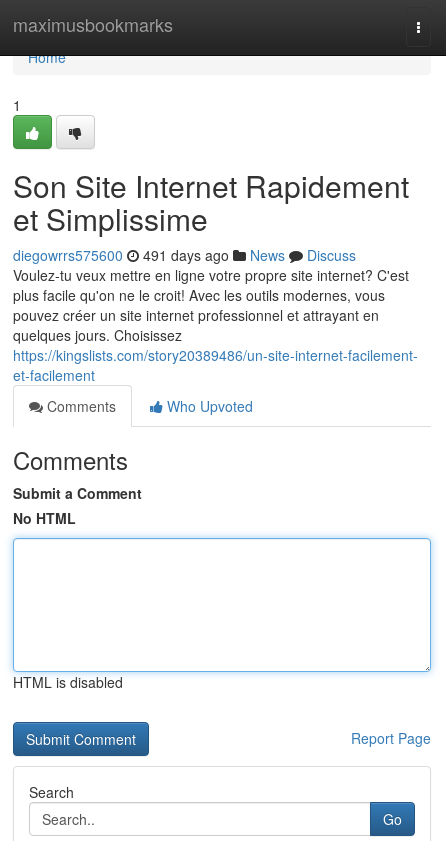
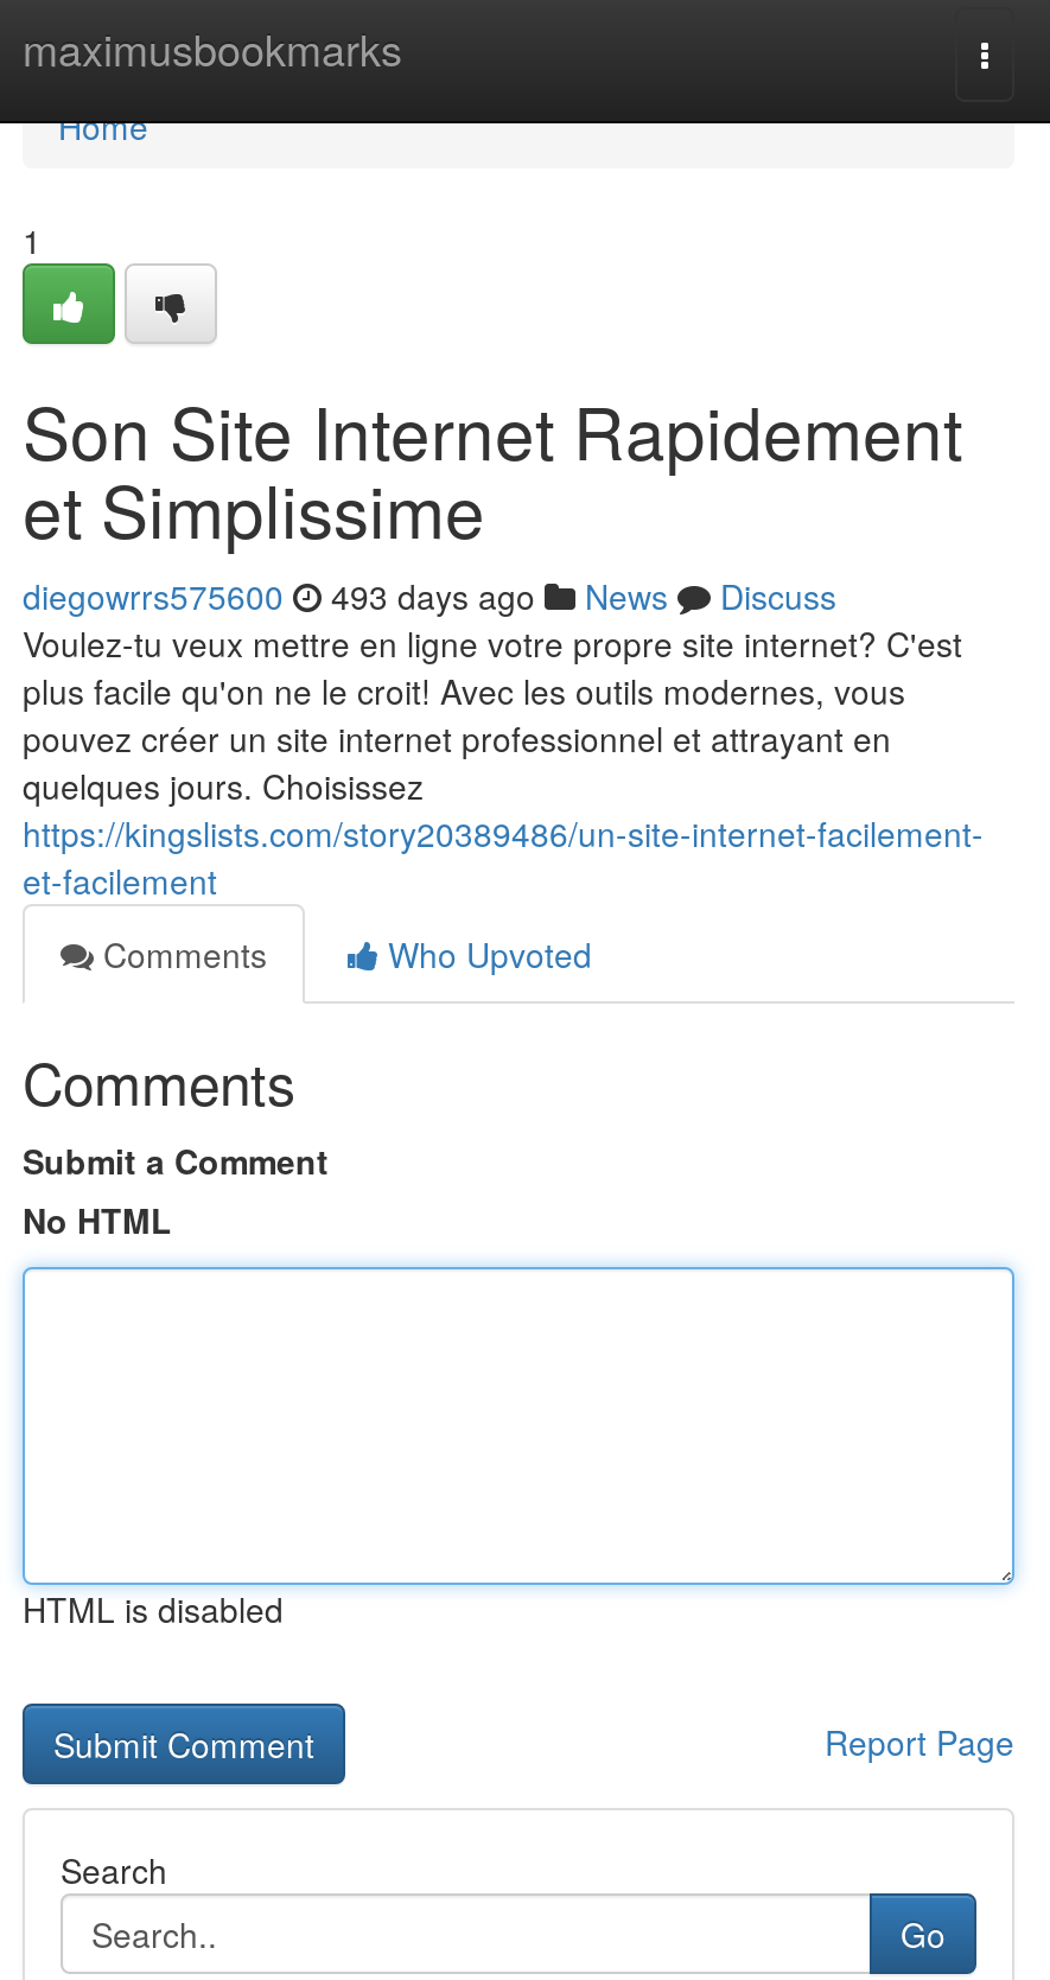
- diegowrrs575600 491 days ago News Discuss
+ diegowrrs575600 493 days ago News Discuss
